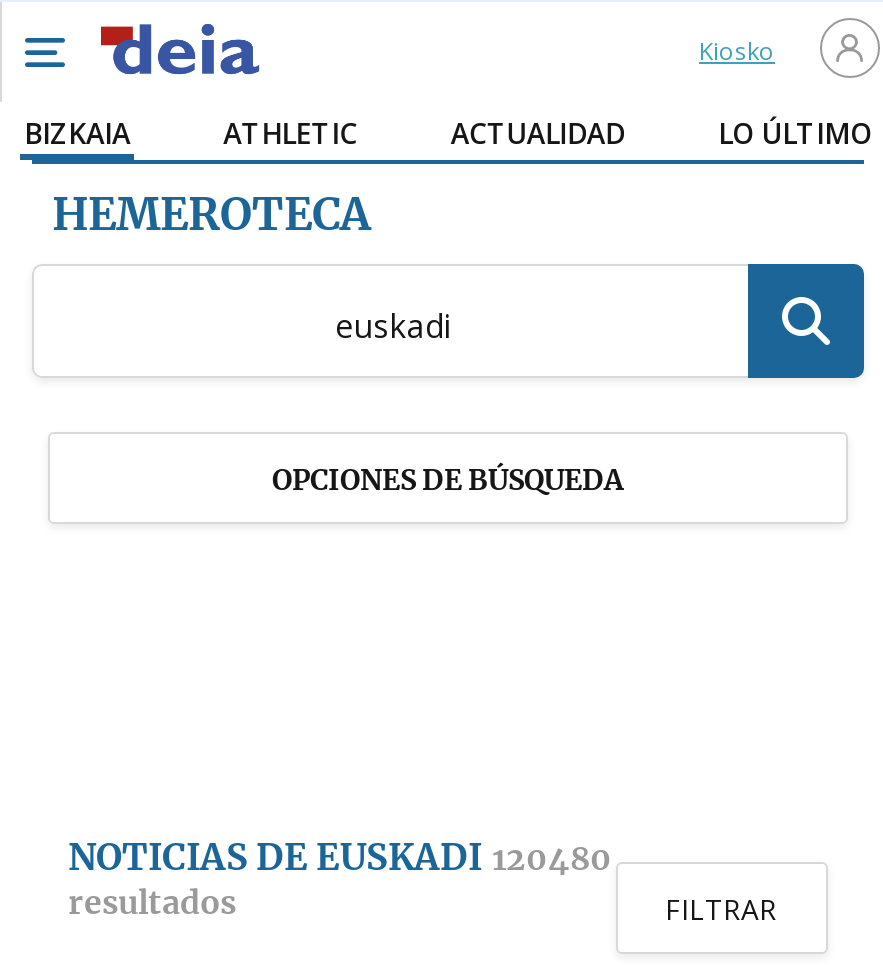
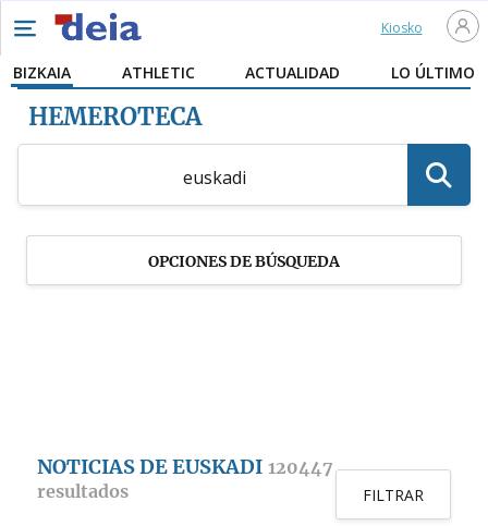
- NOTICIAS DE EUSKADI 120480
+ NOTICIAS DE EUSKADI 120447
